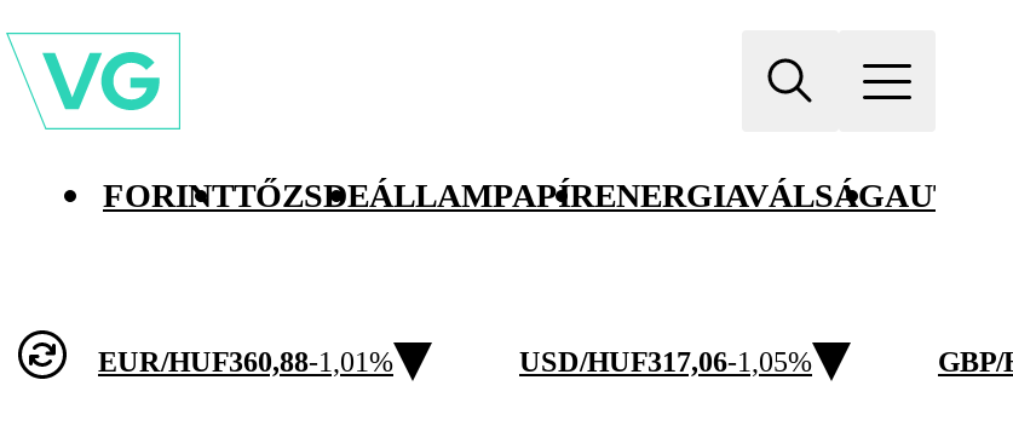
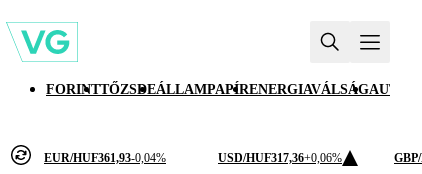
- EUR/HUF360,88-1,01%
+ EUR/HUF361,93-0,04%

- USD/HUF317,06-1,05%
+ USD/HUF317,36+0,06%
